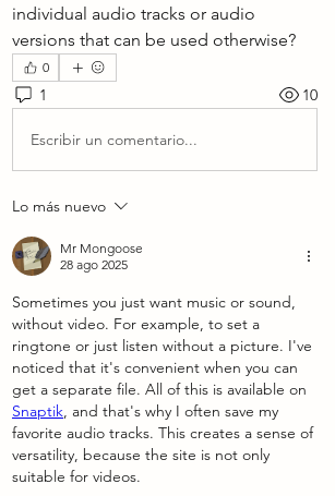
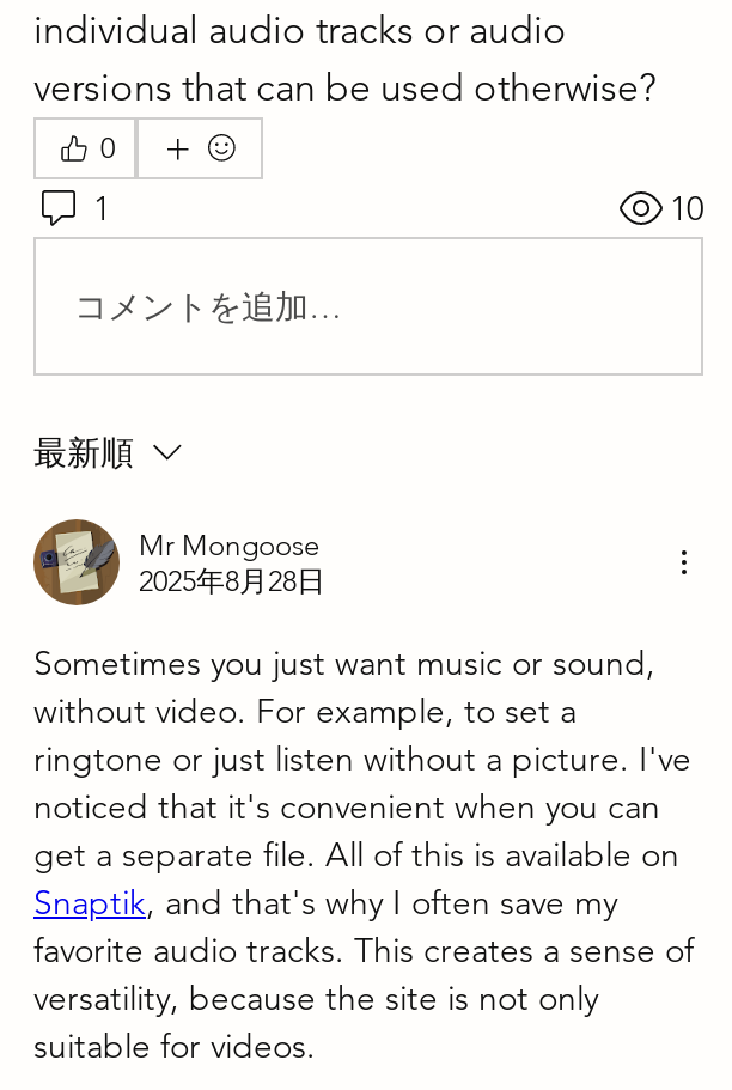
- Escribir un comentario...
+ コメントを追加…

- Lo más nuevo
+ 最新順

- 28 ago 2025
+ 2025年8月28日
